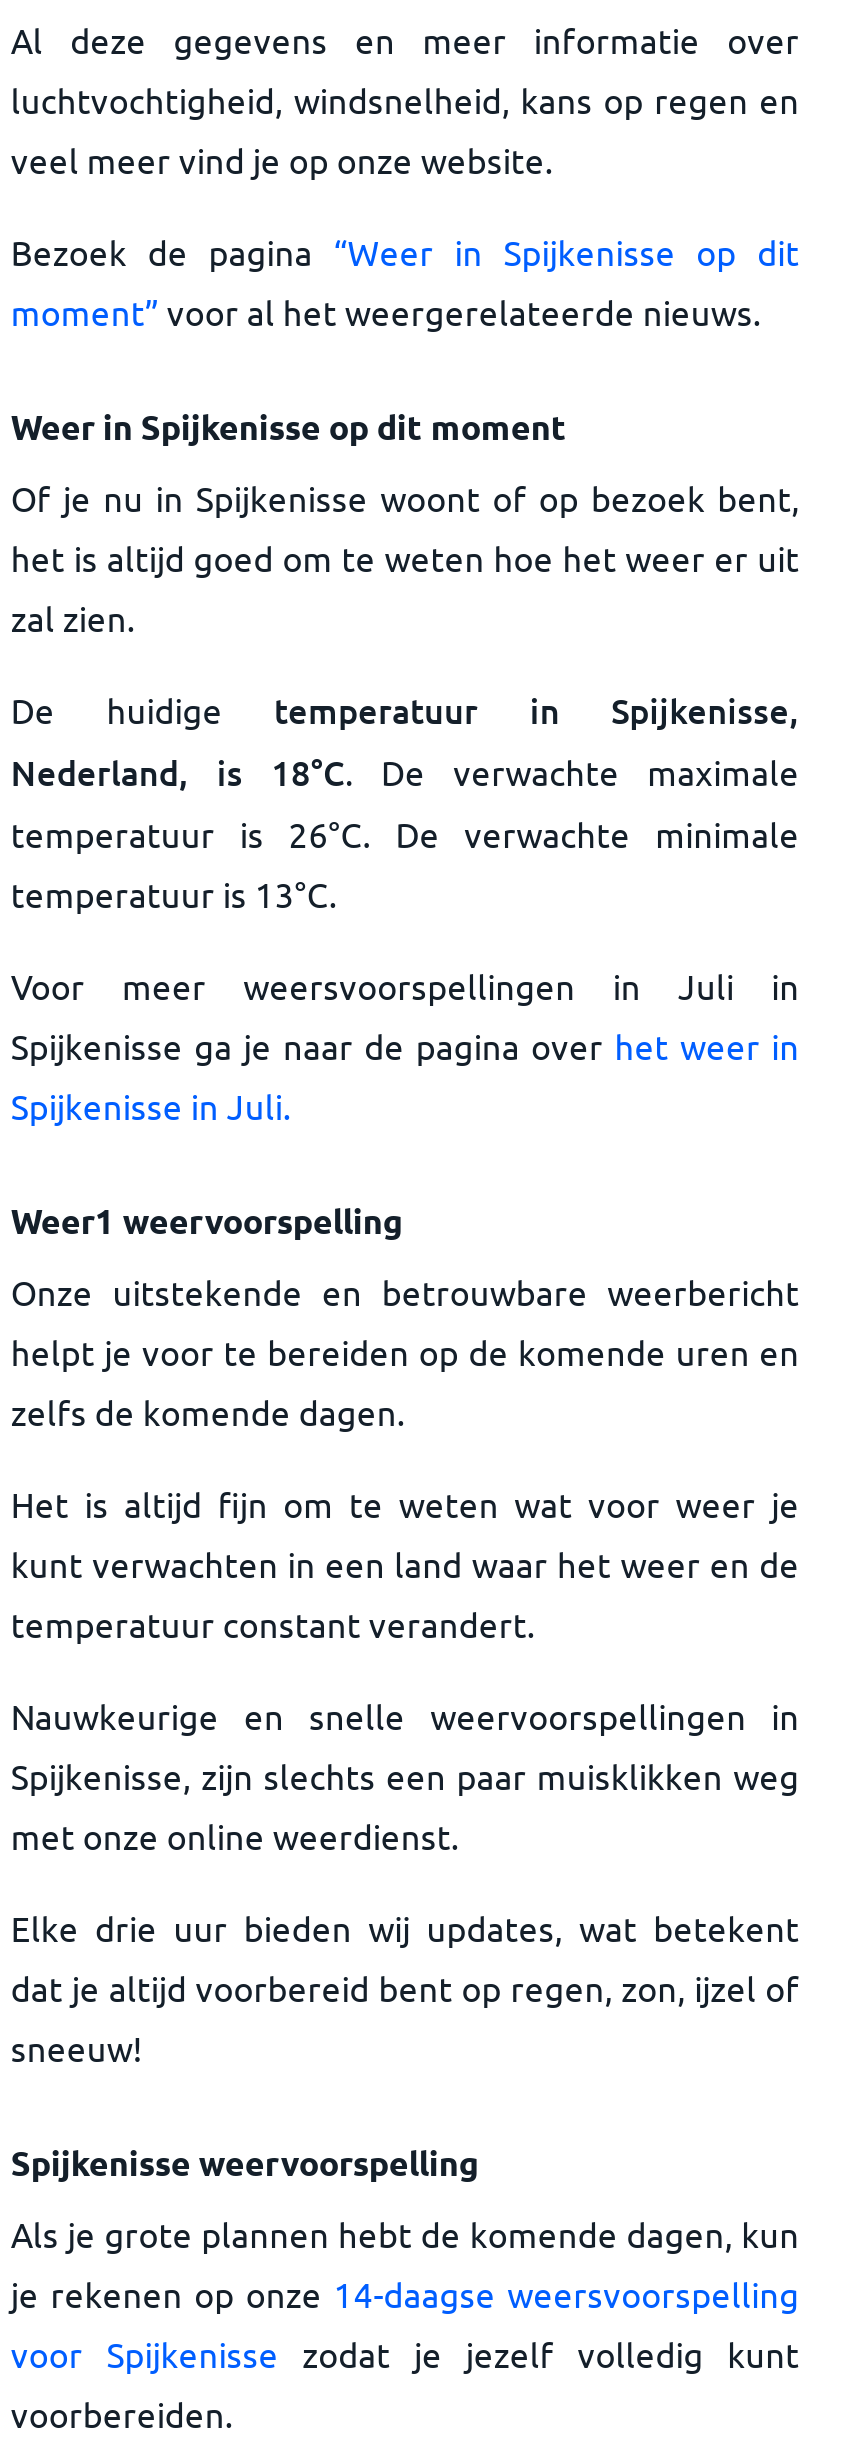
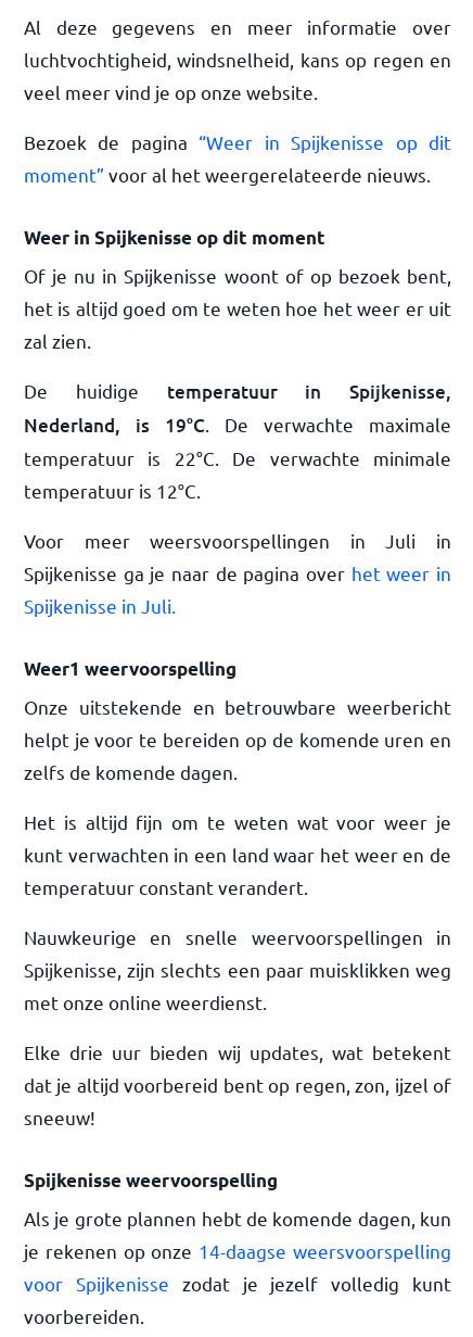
- Nederland, is 18°C. De verwachte maximale
+ Nederland, is 19°C. De verwachte maximale

- temperatuur is 26°C. De verwachte minimale
+ temperatuur is 22°C. De verwachte minimale

- temperatuur is 13°C.
+ temperatuur is 12°C.
